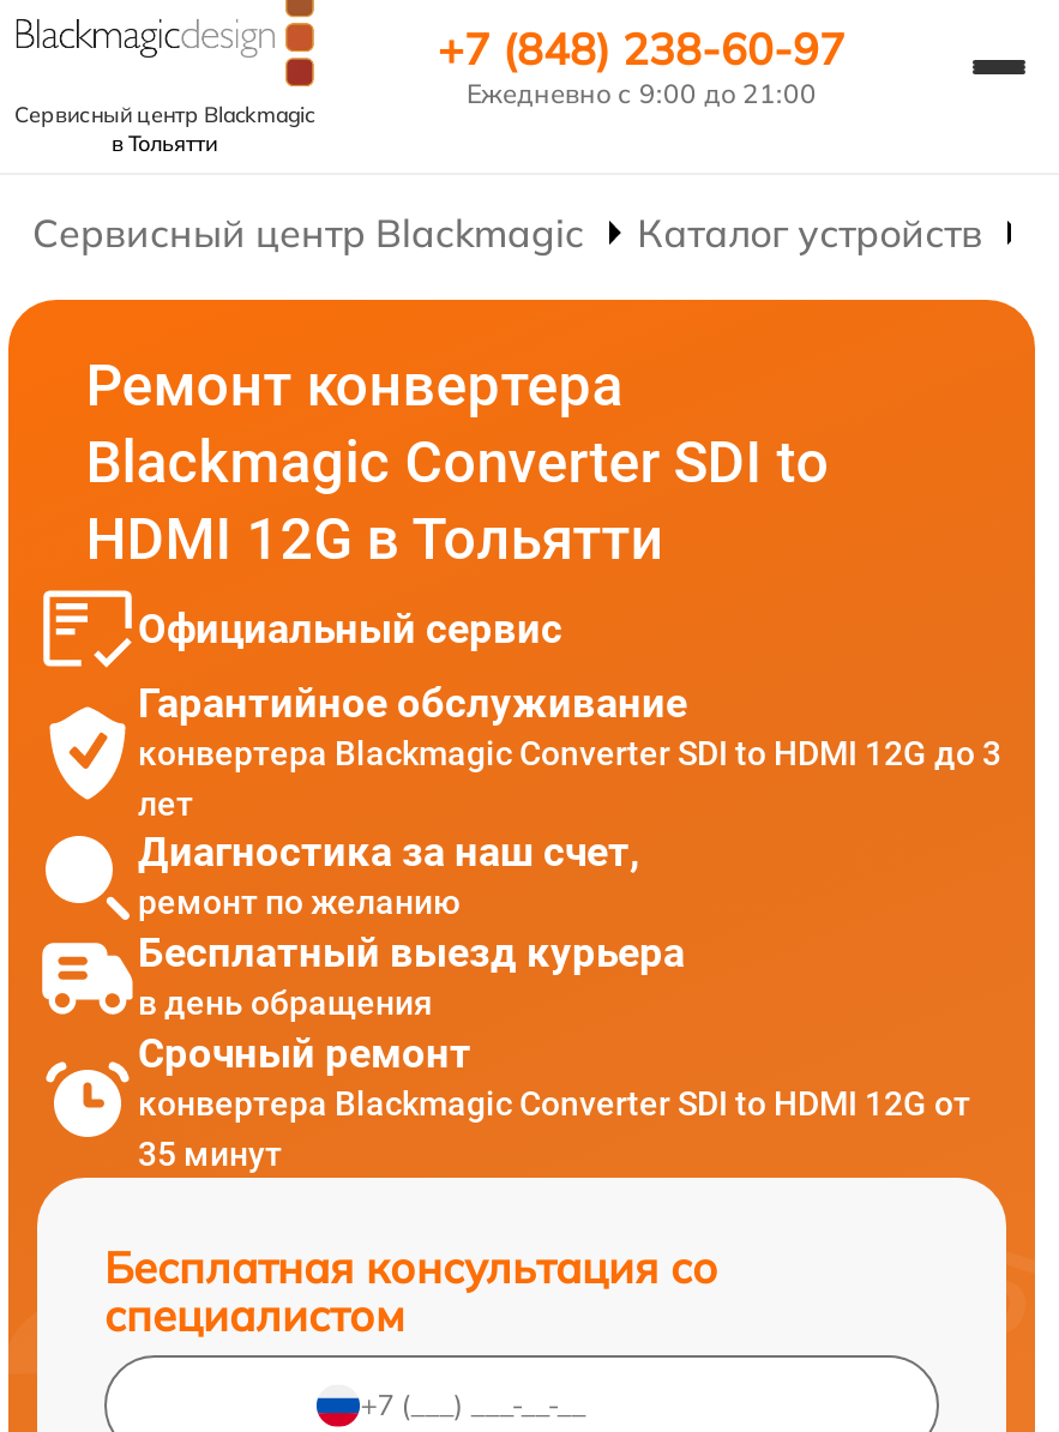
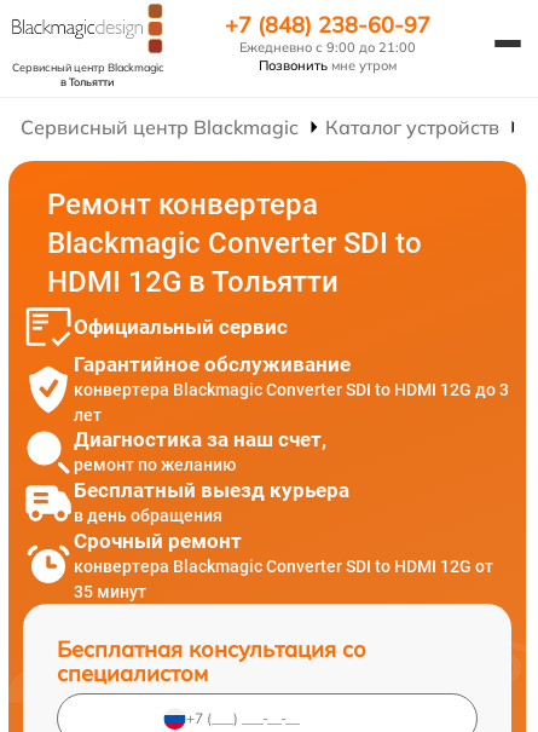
+ Позвонить мне утром
